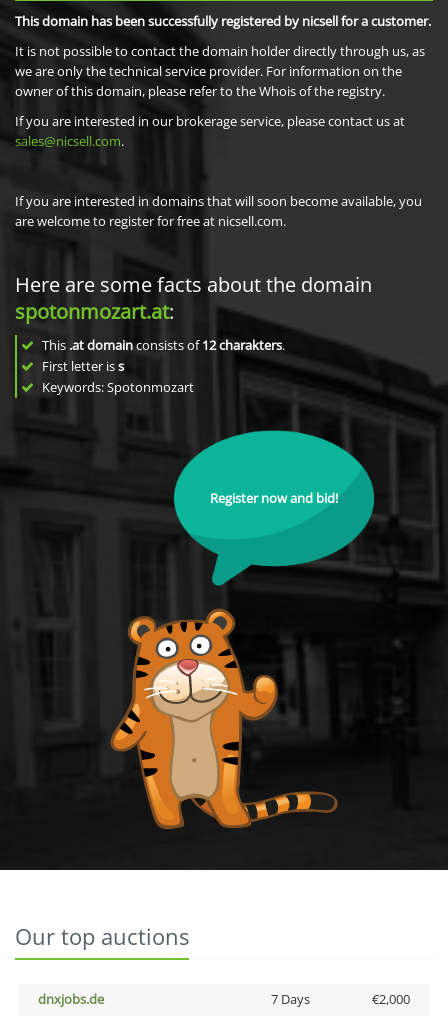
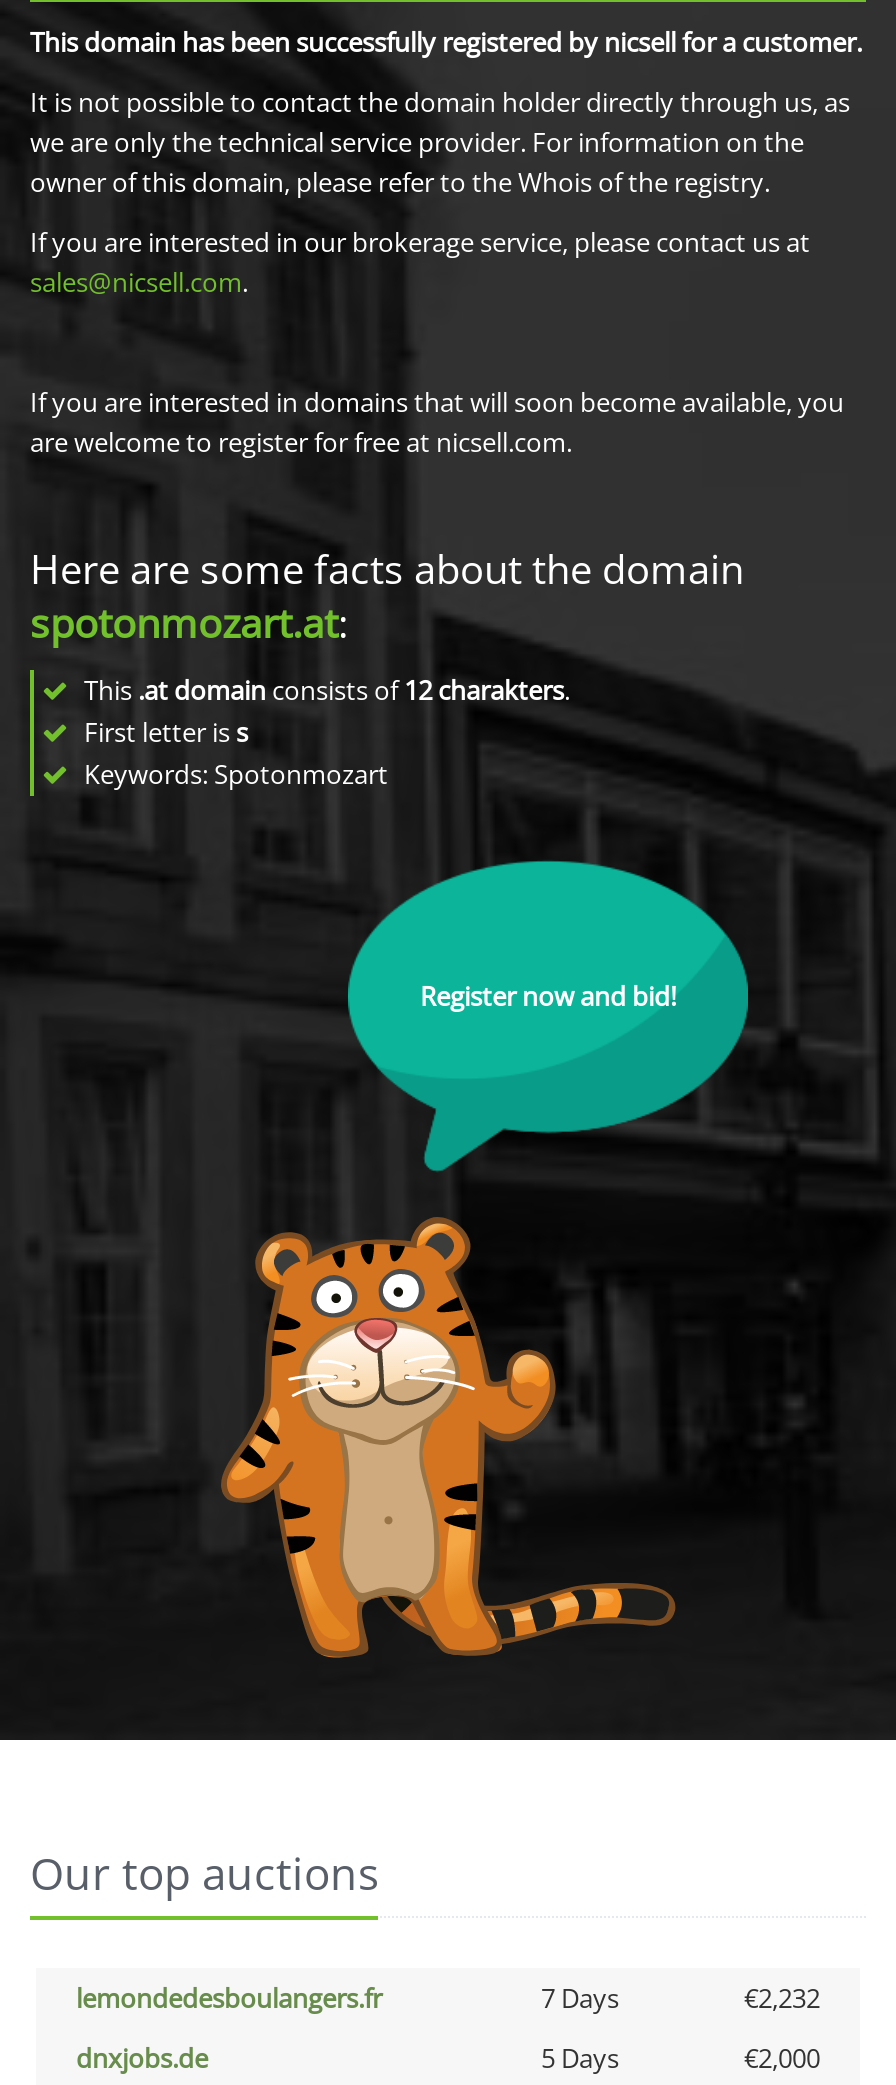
+ lemondedesboulangers.fr
+ 7 Days
+ €2,232

- 7 Days
+ 5 Days
